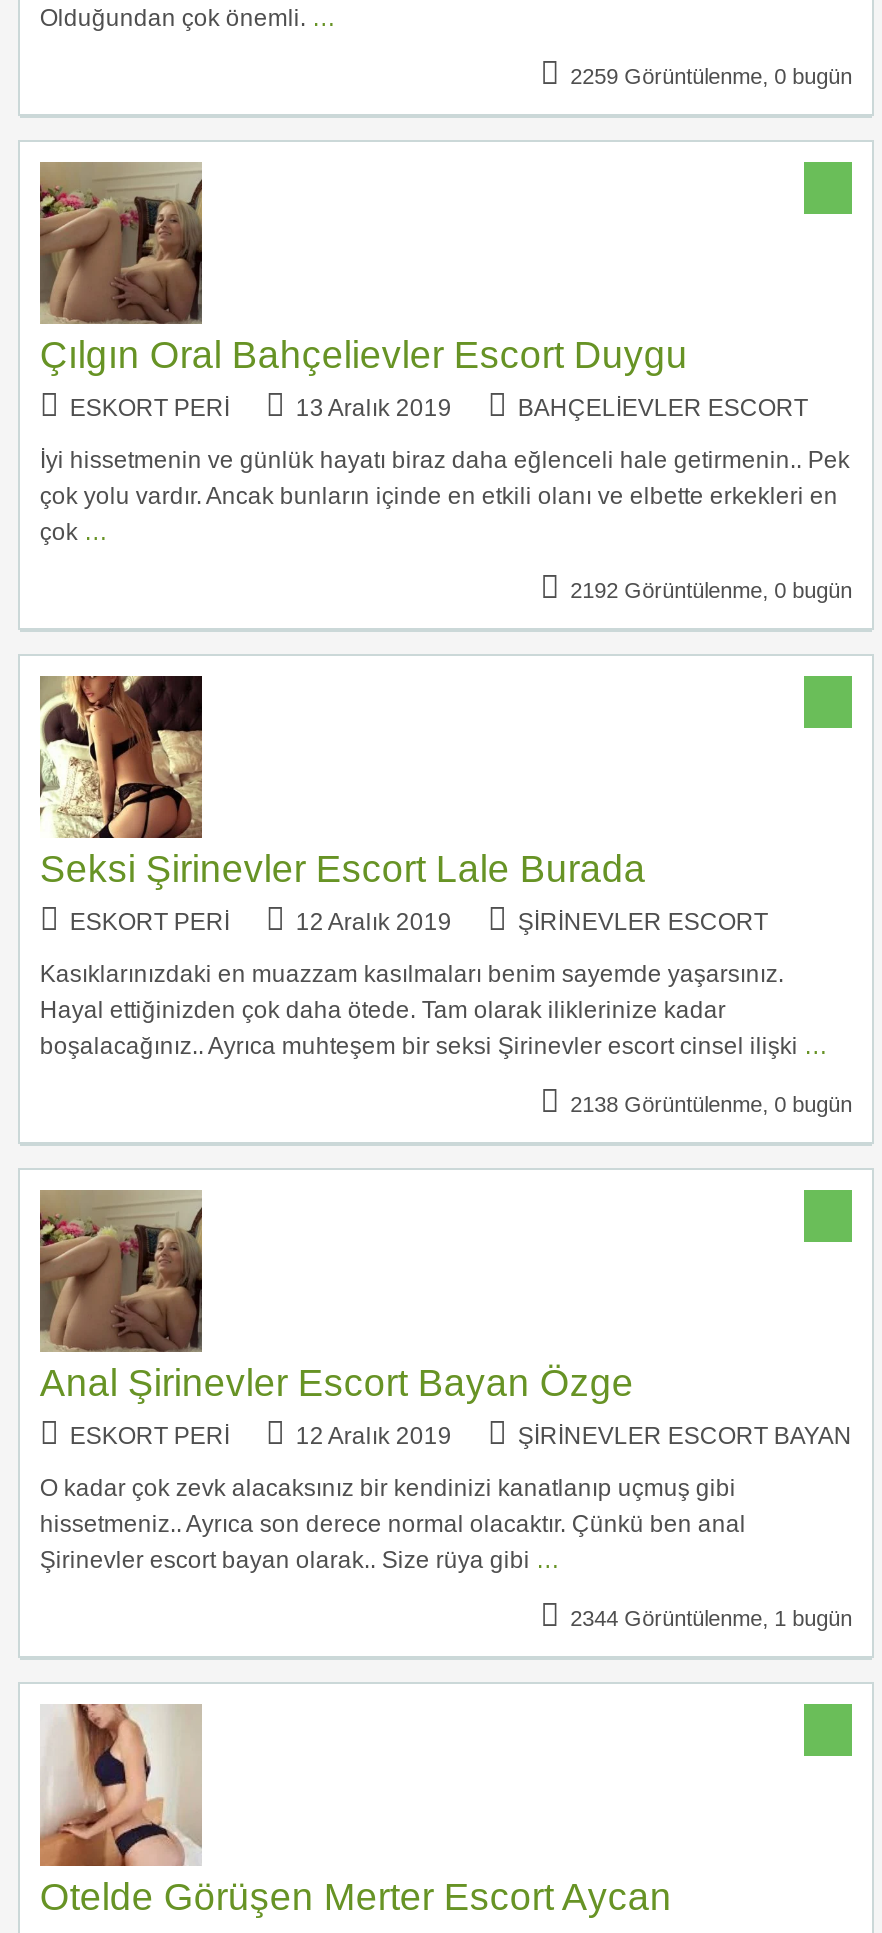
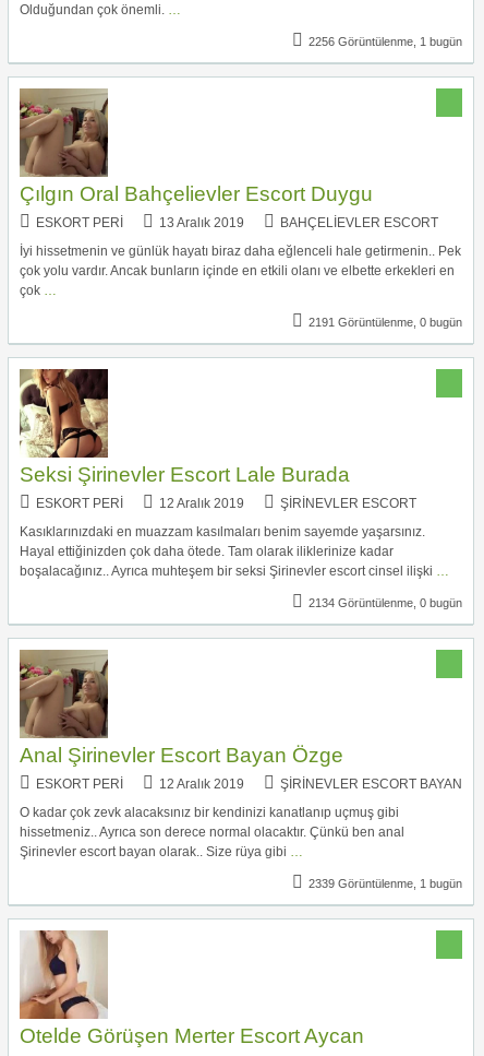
- 2259 Görüntülenme, 0 bugün
+ 2256 Görüntülenme, 1 bugün

- 2192 Görüntülenme, 0 bugün
+ 2191 Görüntülenme, 0 bugün

- 2138 Görüntülenme, 0 bugün
+ 2134 Görüntülenme, 0 bugün

- 2344 Görüntülenme, 1 bugün
+ 2339 Görüntülenme, 1 bugün
